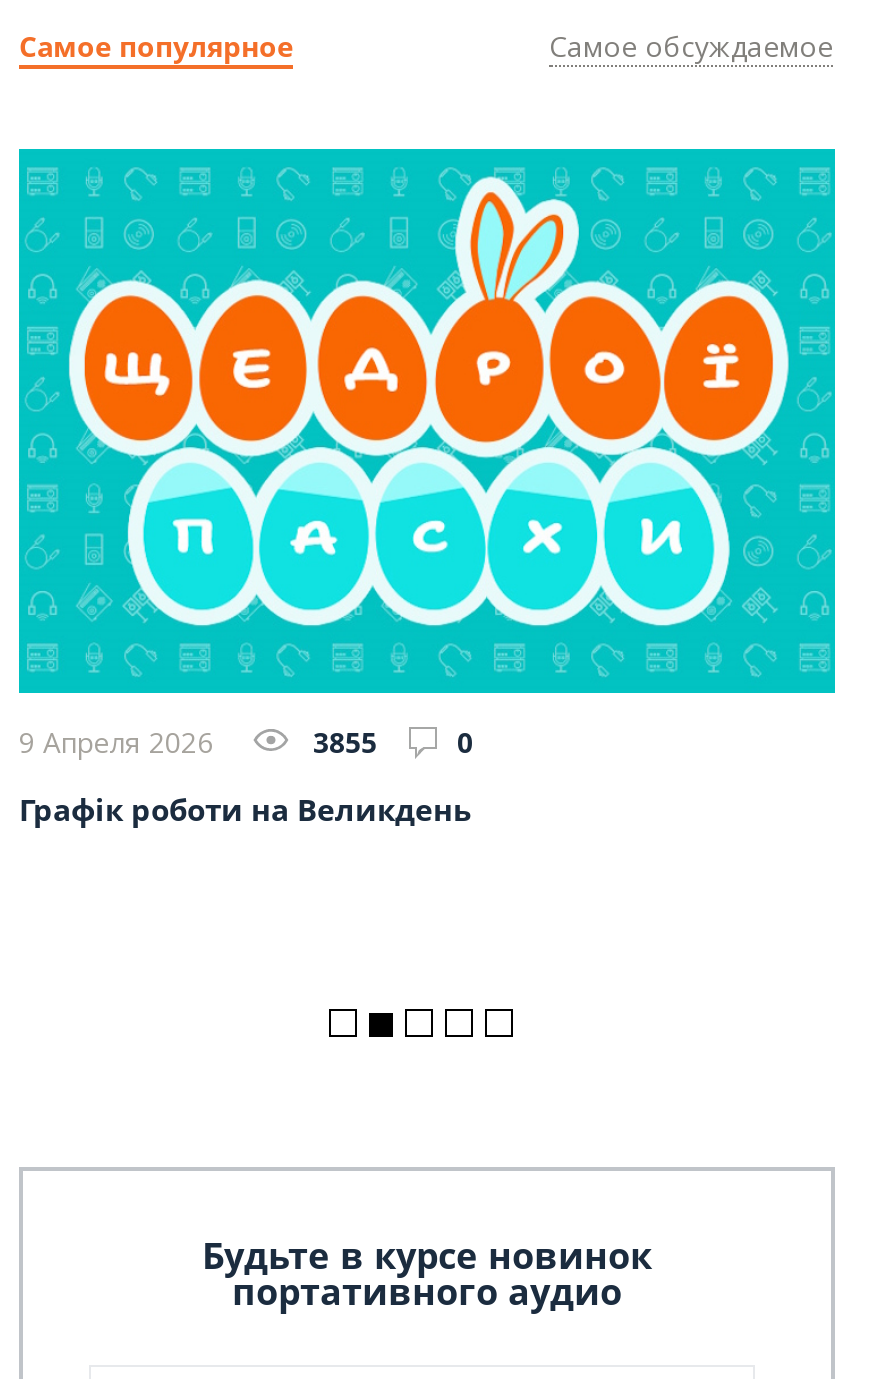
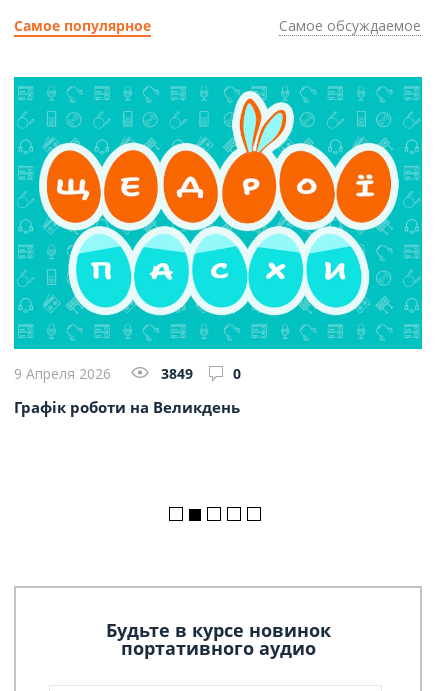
- 3855
+ 3849
